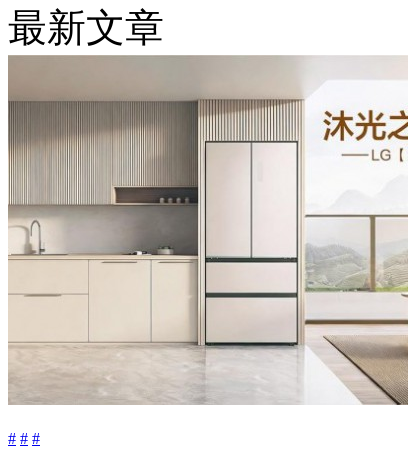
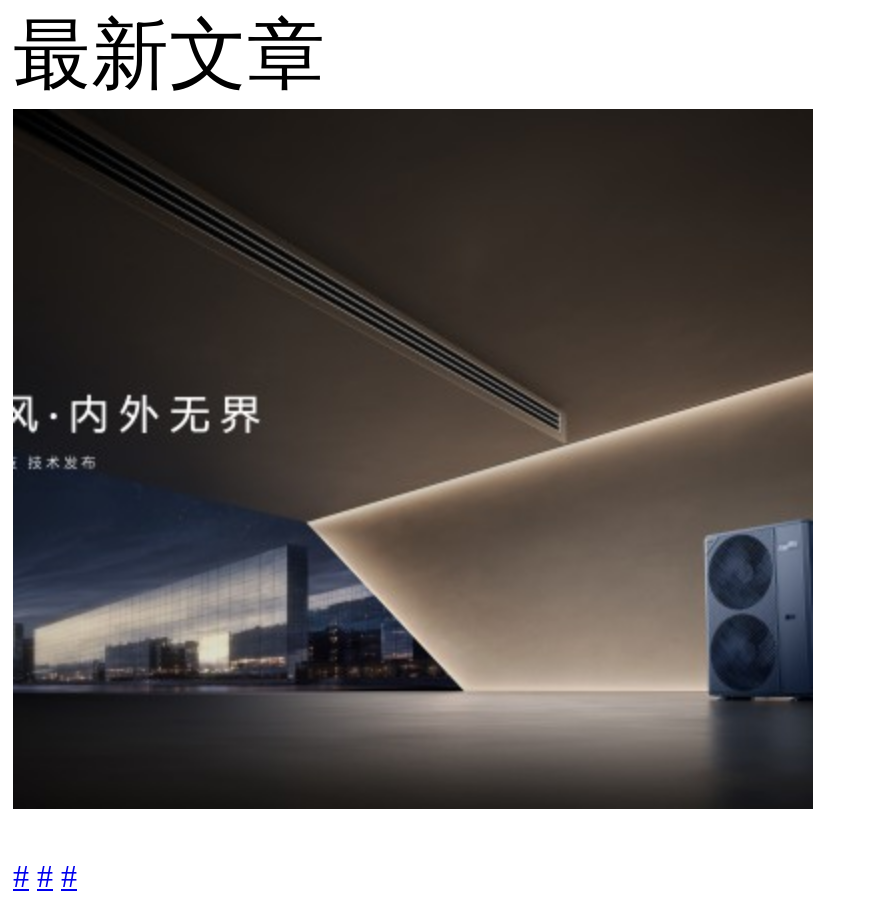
- [image]
+ [image]
